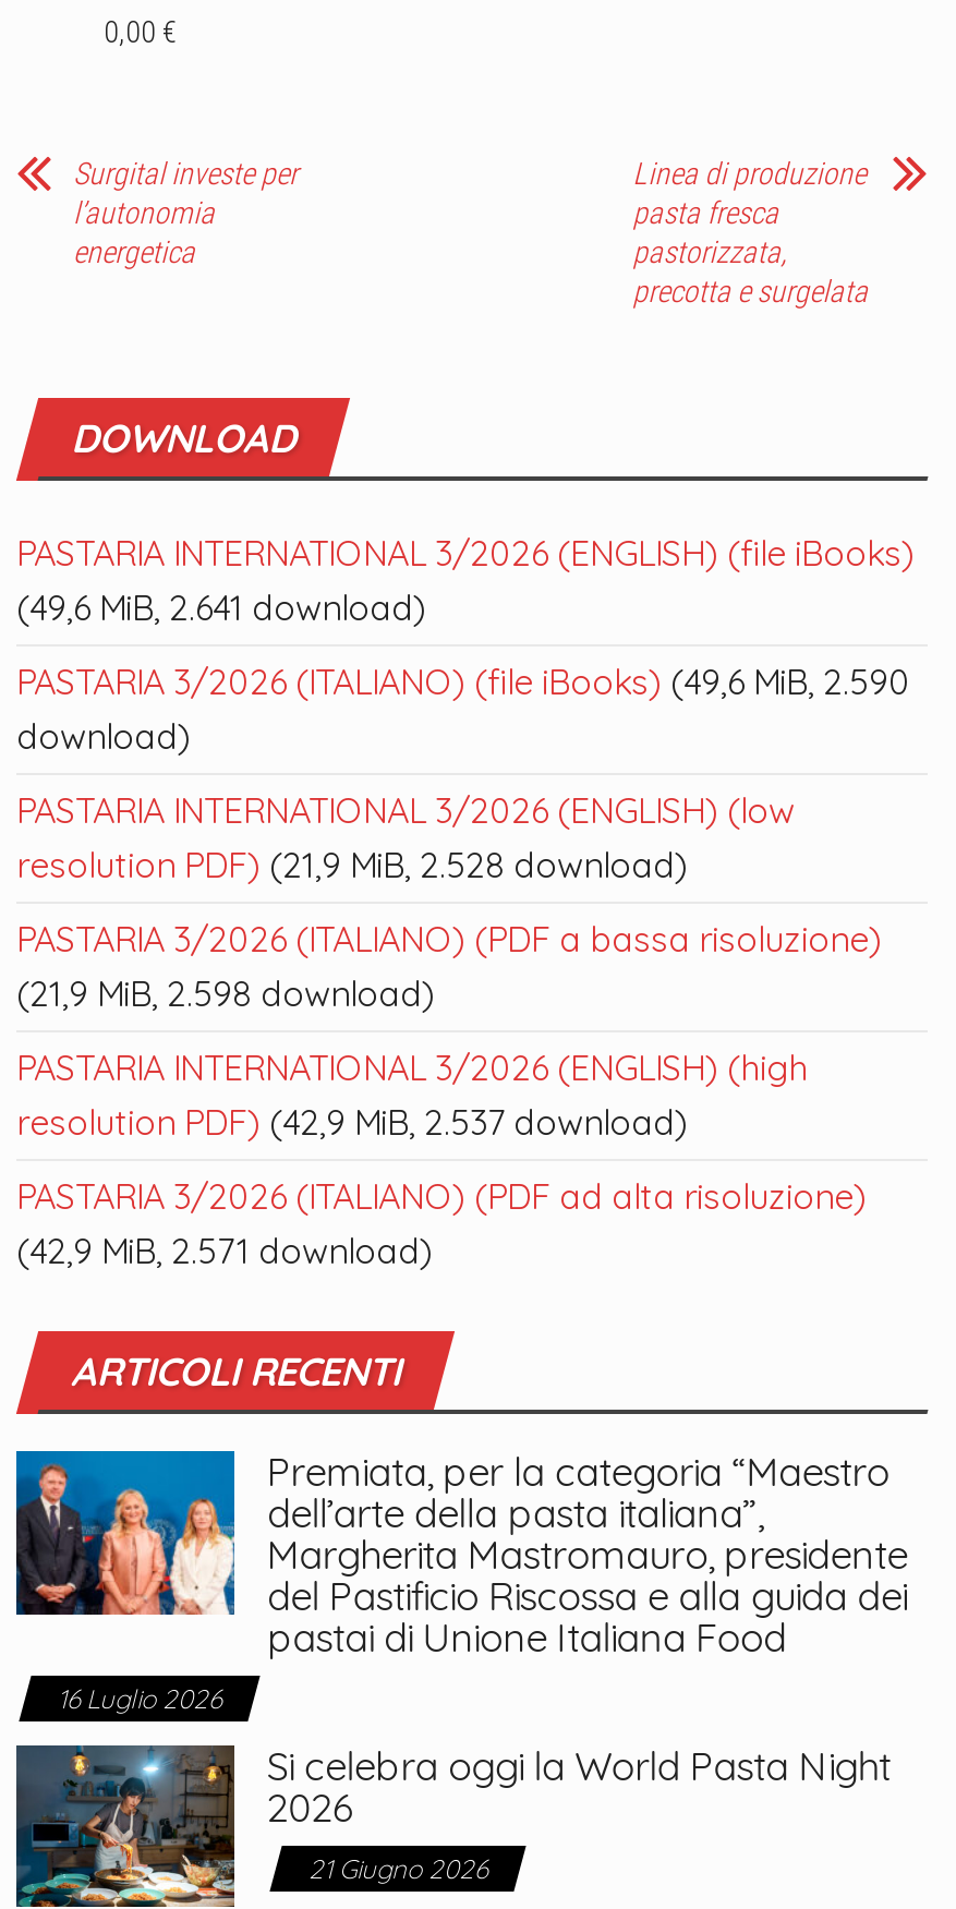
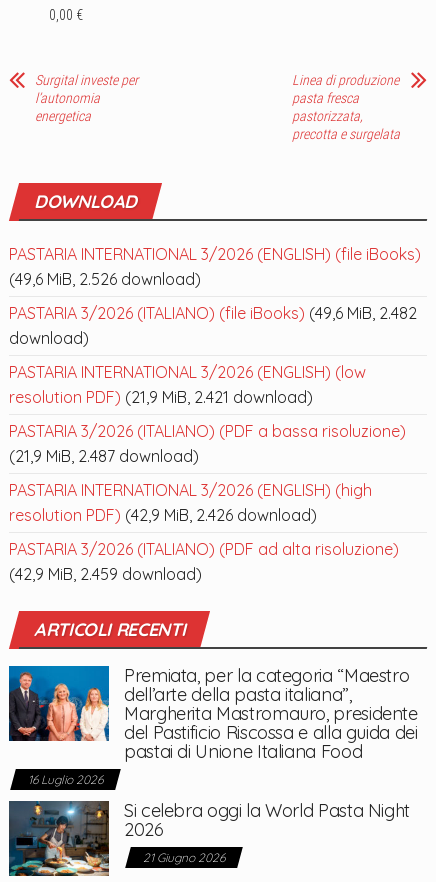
- (49,6 MiB, 2.641 download)
+ (49,6 MiB, 2.526 download)

- PASTARIA 3/2026 (ITALIANO) (file iBooks) (49,6 MiB, 2.590
+ PASTARIA 3/2026 (ITALIANO) (file iBooks) (49,6 MiB, 2.482

- resolution PDF) (21,9 MiB, 2.528 download)
+ resolution PDF) (21,9 MiB, 2.421 download)

- (21,9 MiB, 2.598 download)
+ (21,9 MiB, 2.487 download)

- resolution PDF) (42,9 MiB, 2.537 download)
+ resolution PDF) (42,9 MiB, 2.426 download)

- (42,9 MiB, 2.571 download)
+ (42,9 MiB, 2.459 download)
